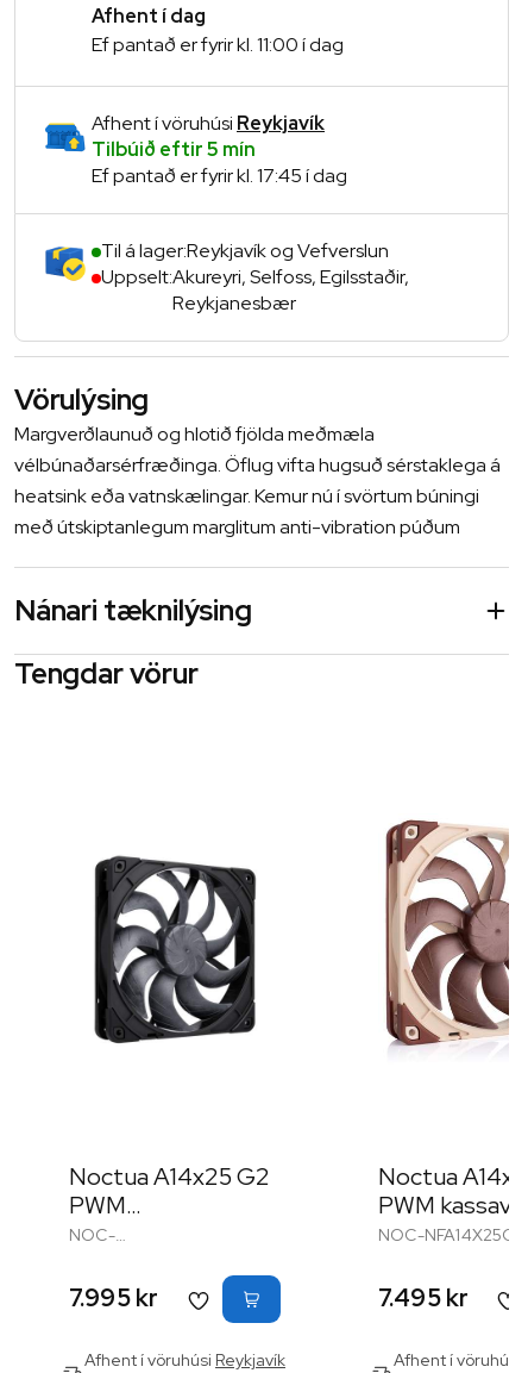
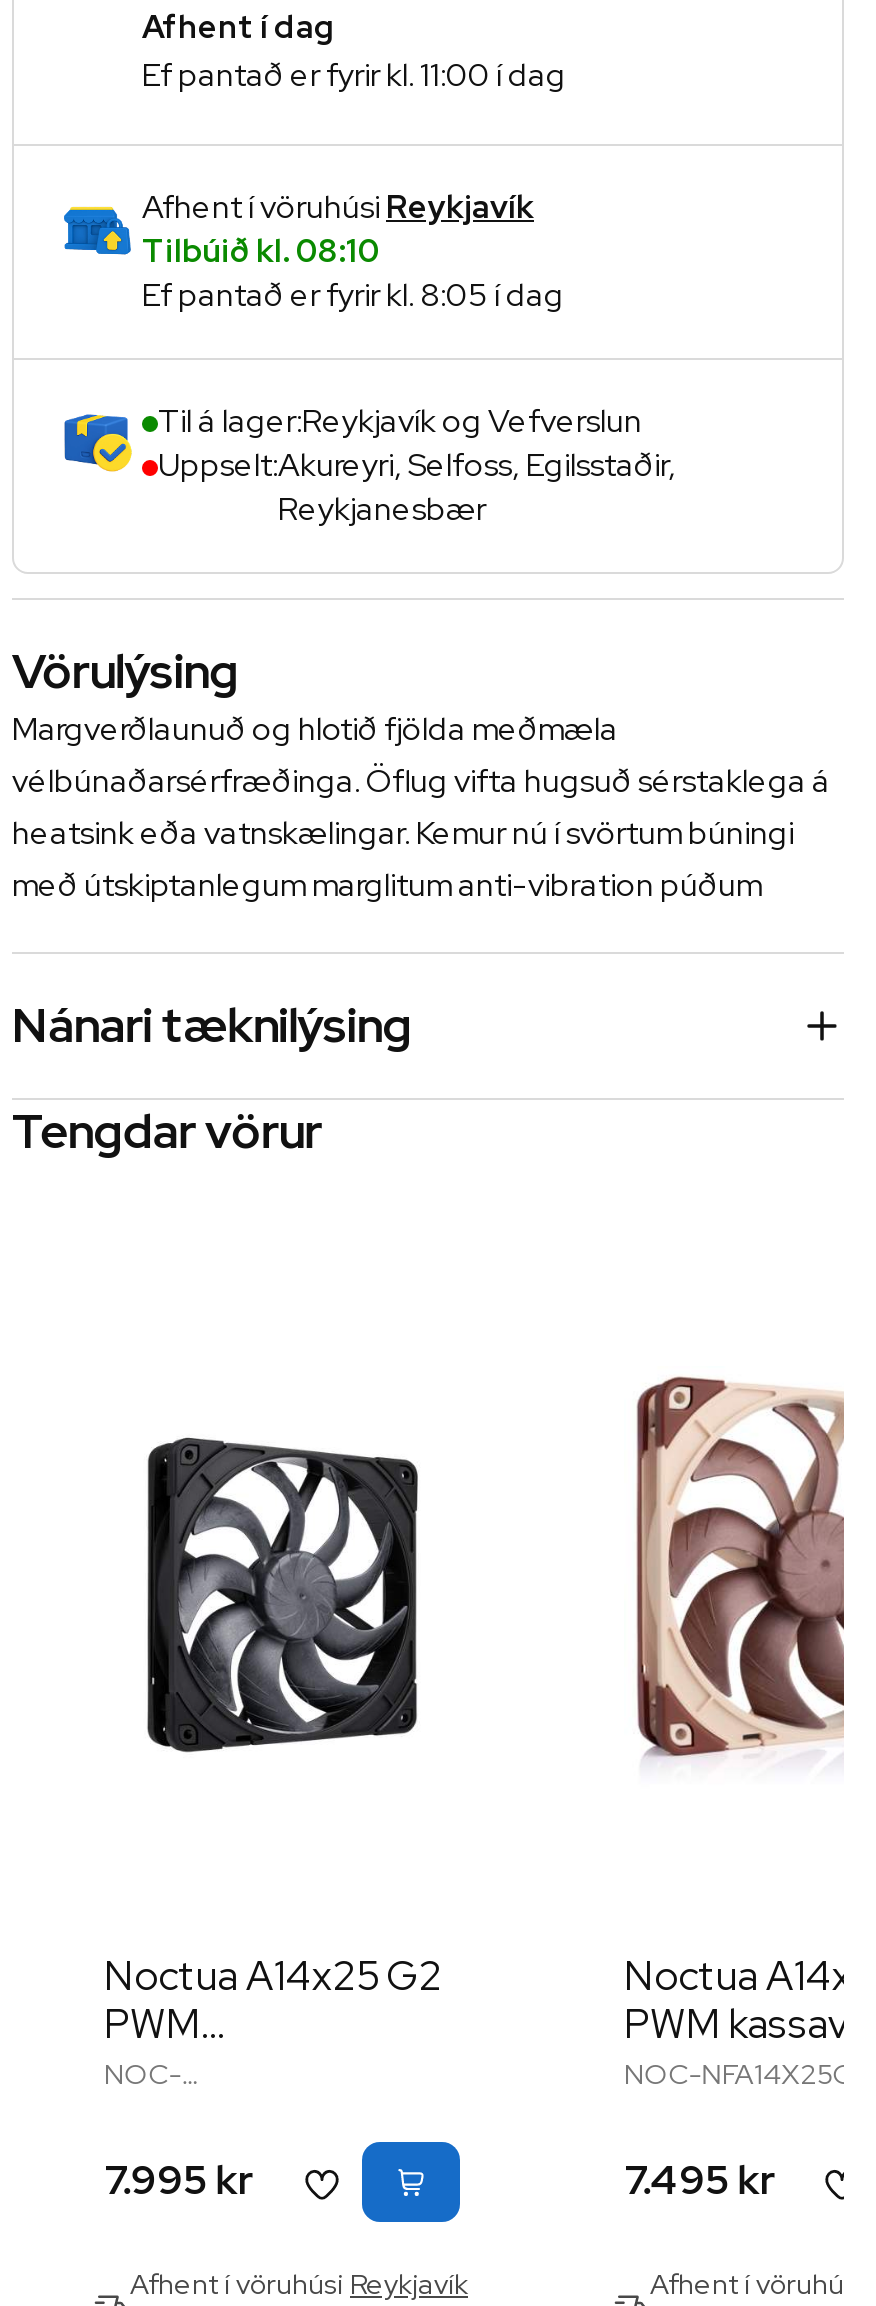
- Tilbúið eftir 5 mín
- Ef pantað er fyrir kl. 17:45 í dag
+ Tilbúið kl. 08:10
+ Ef pantað er fyrir kl. 8:05 í dag
